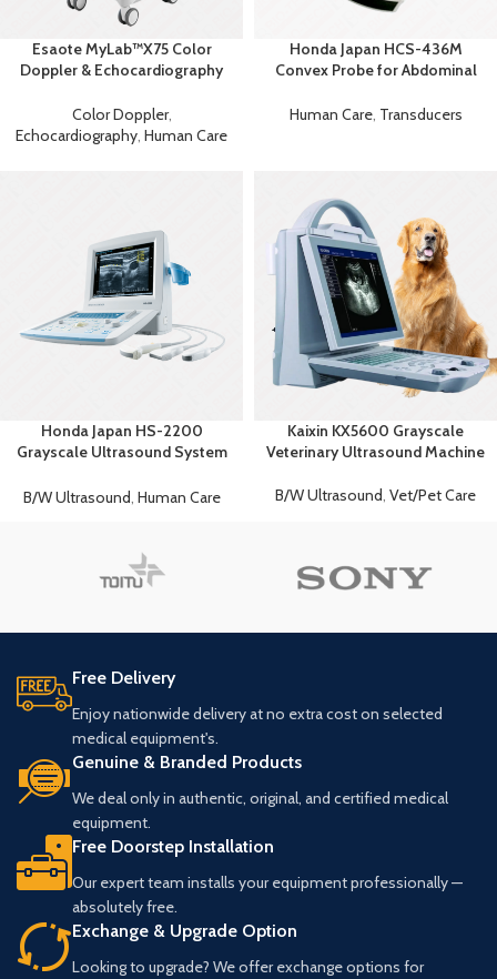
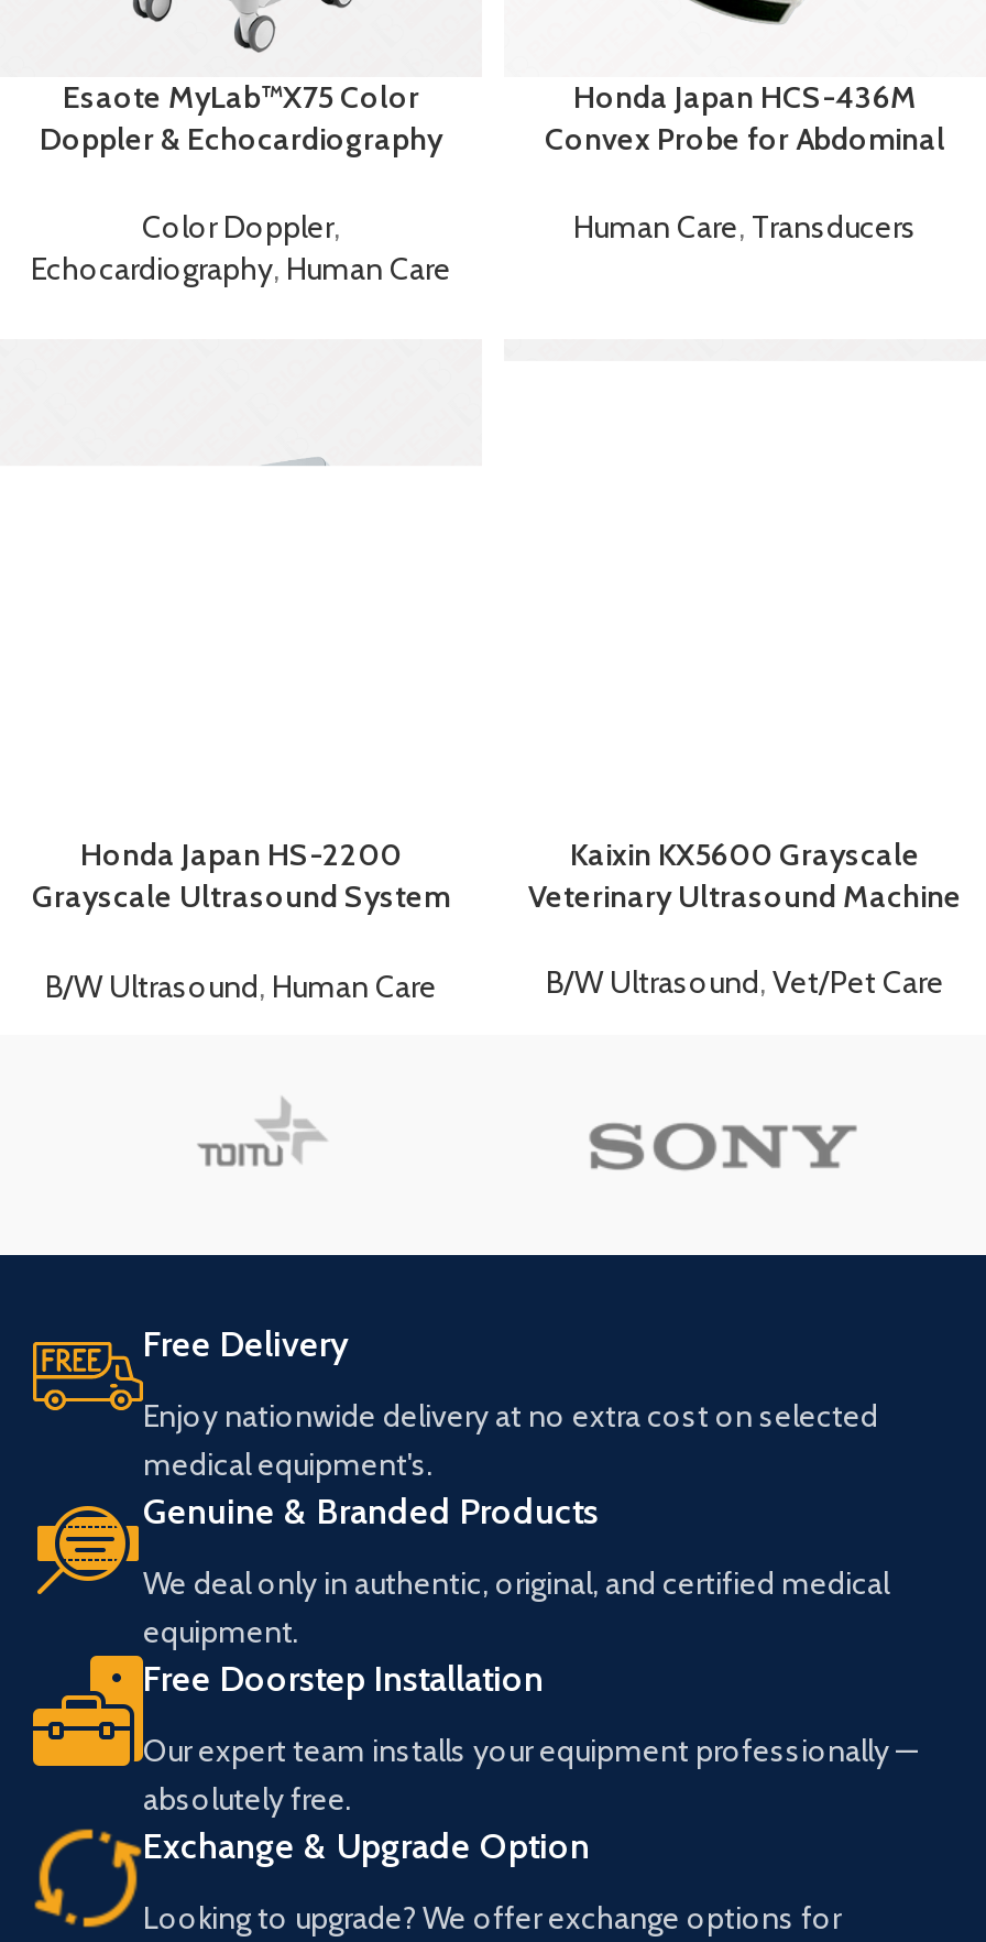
- [image]

- [image]
